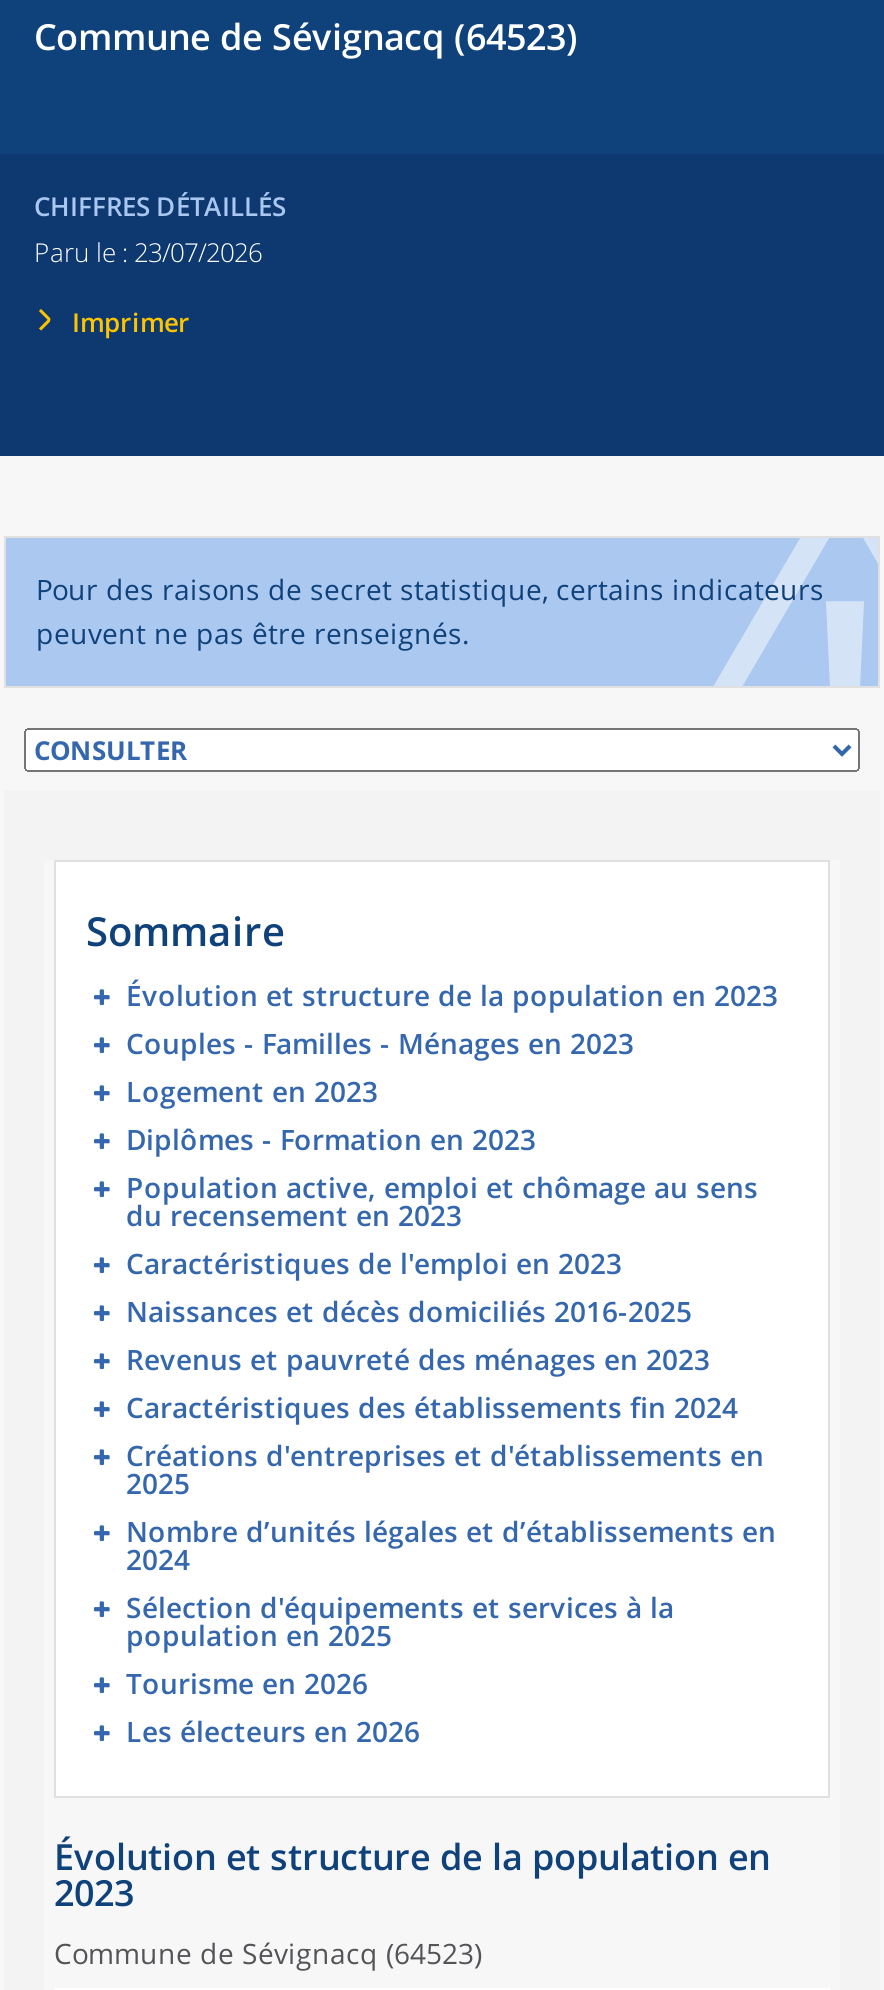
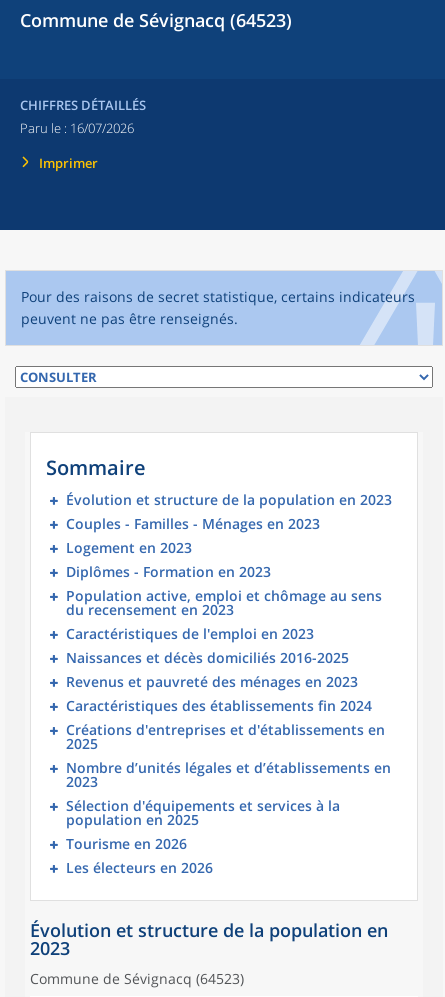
- Paru le : 23/07/2026
+ Paru le : 16/07/2026

- 2024
+ 2023
